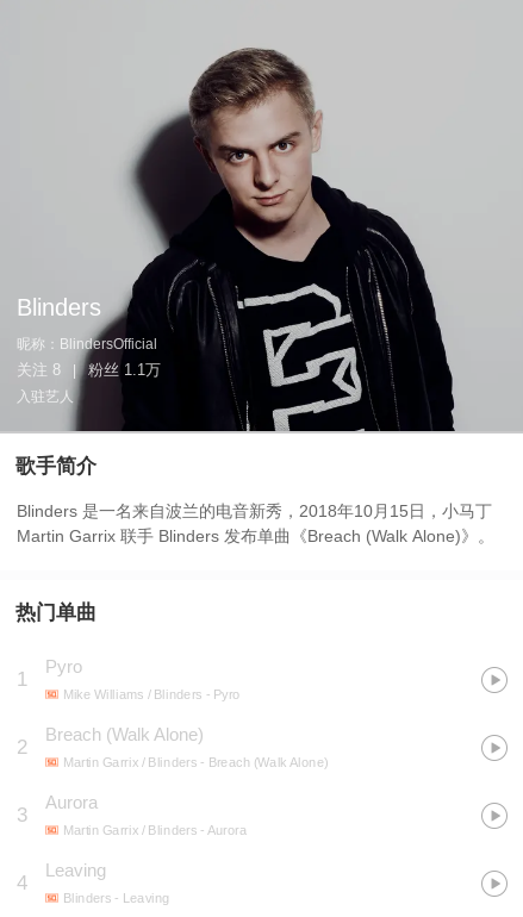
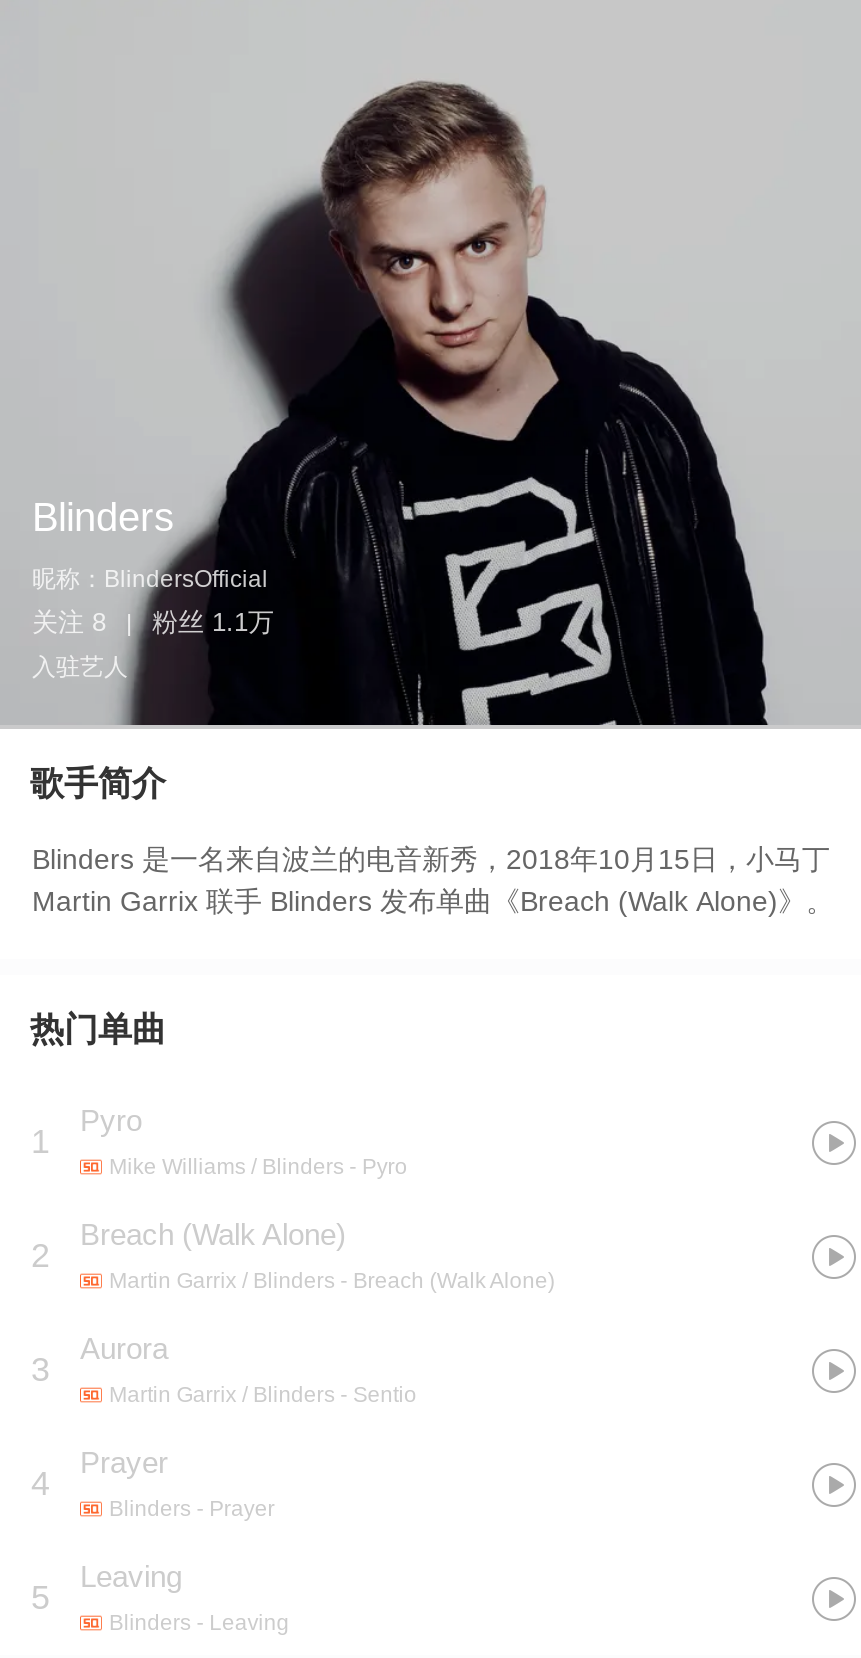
+ Prayer
+ Blinders - Prayer
+ 5

- Martin Garrix / Blinders - Aurora
+ Martin Garrix / Blinders - Sentio
